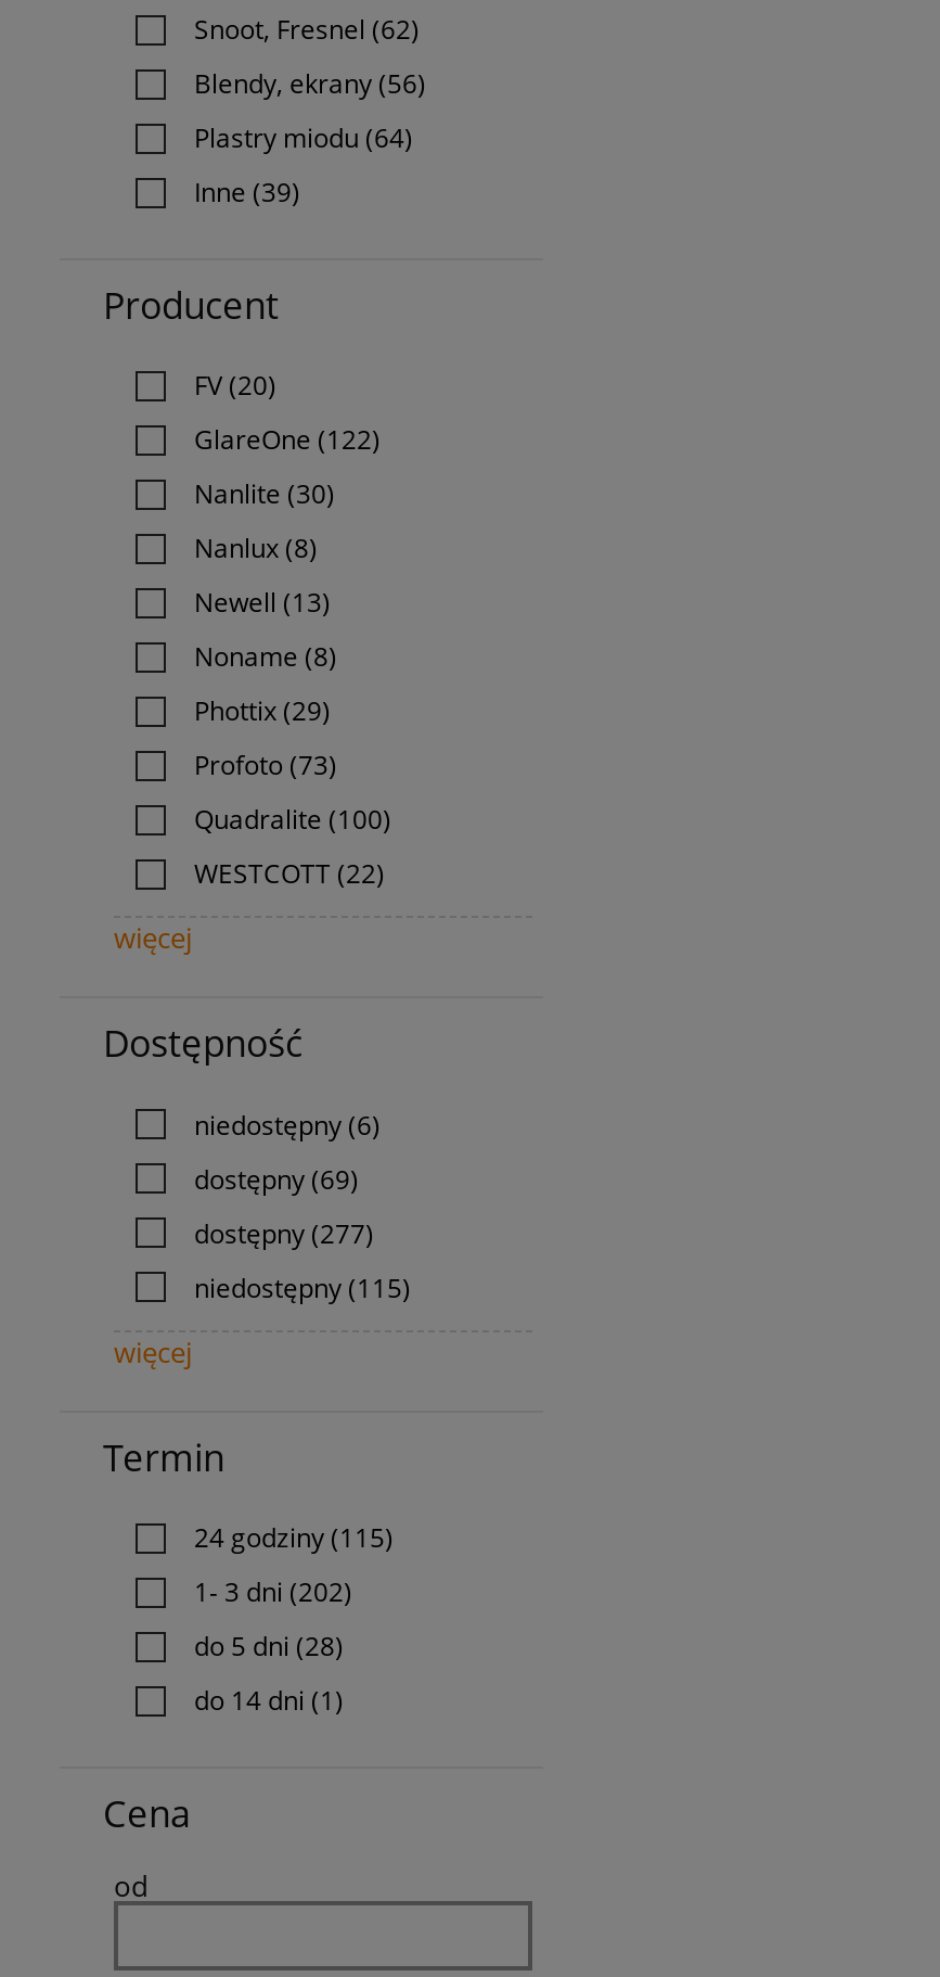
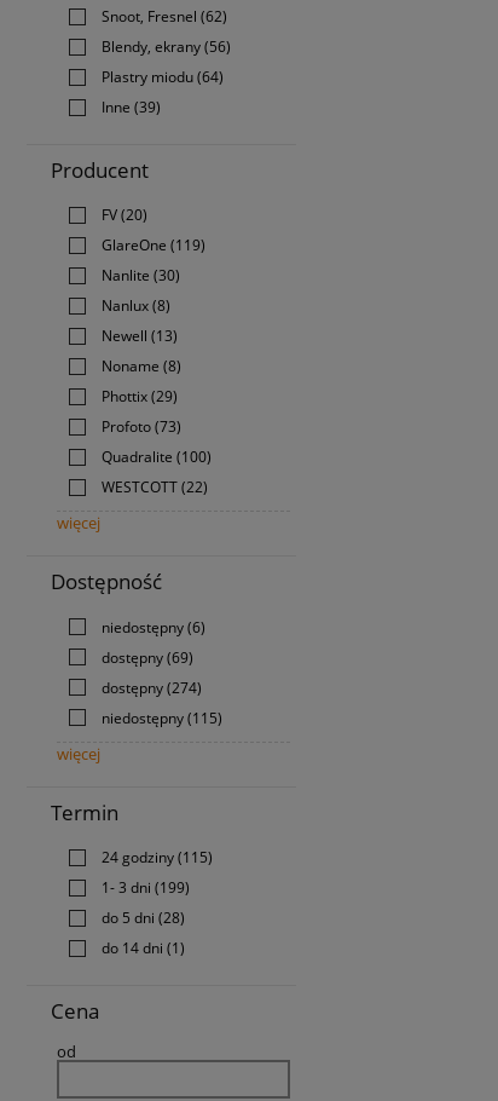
- GlareOne (122)
+ GlareOne (119)

- dostępny (277)
+ dostępny (274)

- 1- 3 dni (202)
+ 1- 3 dni (199)
